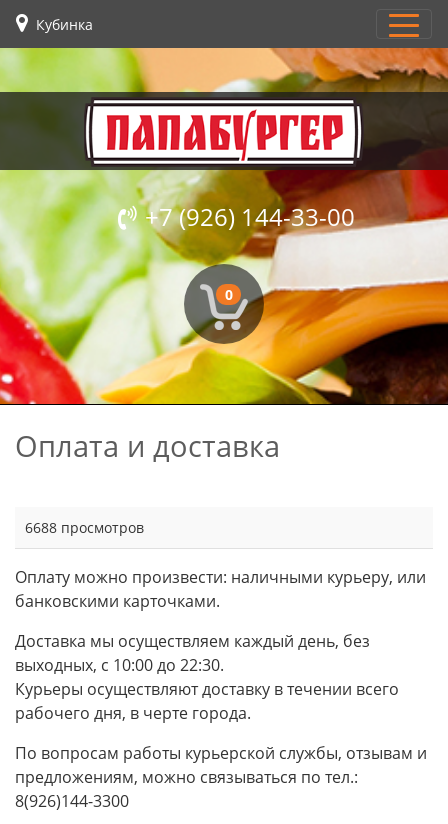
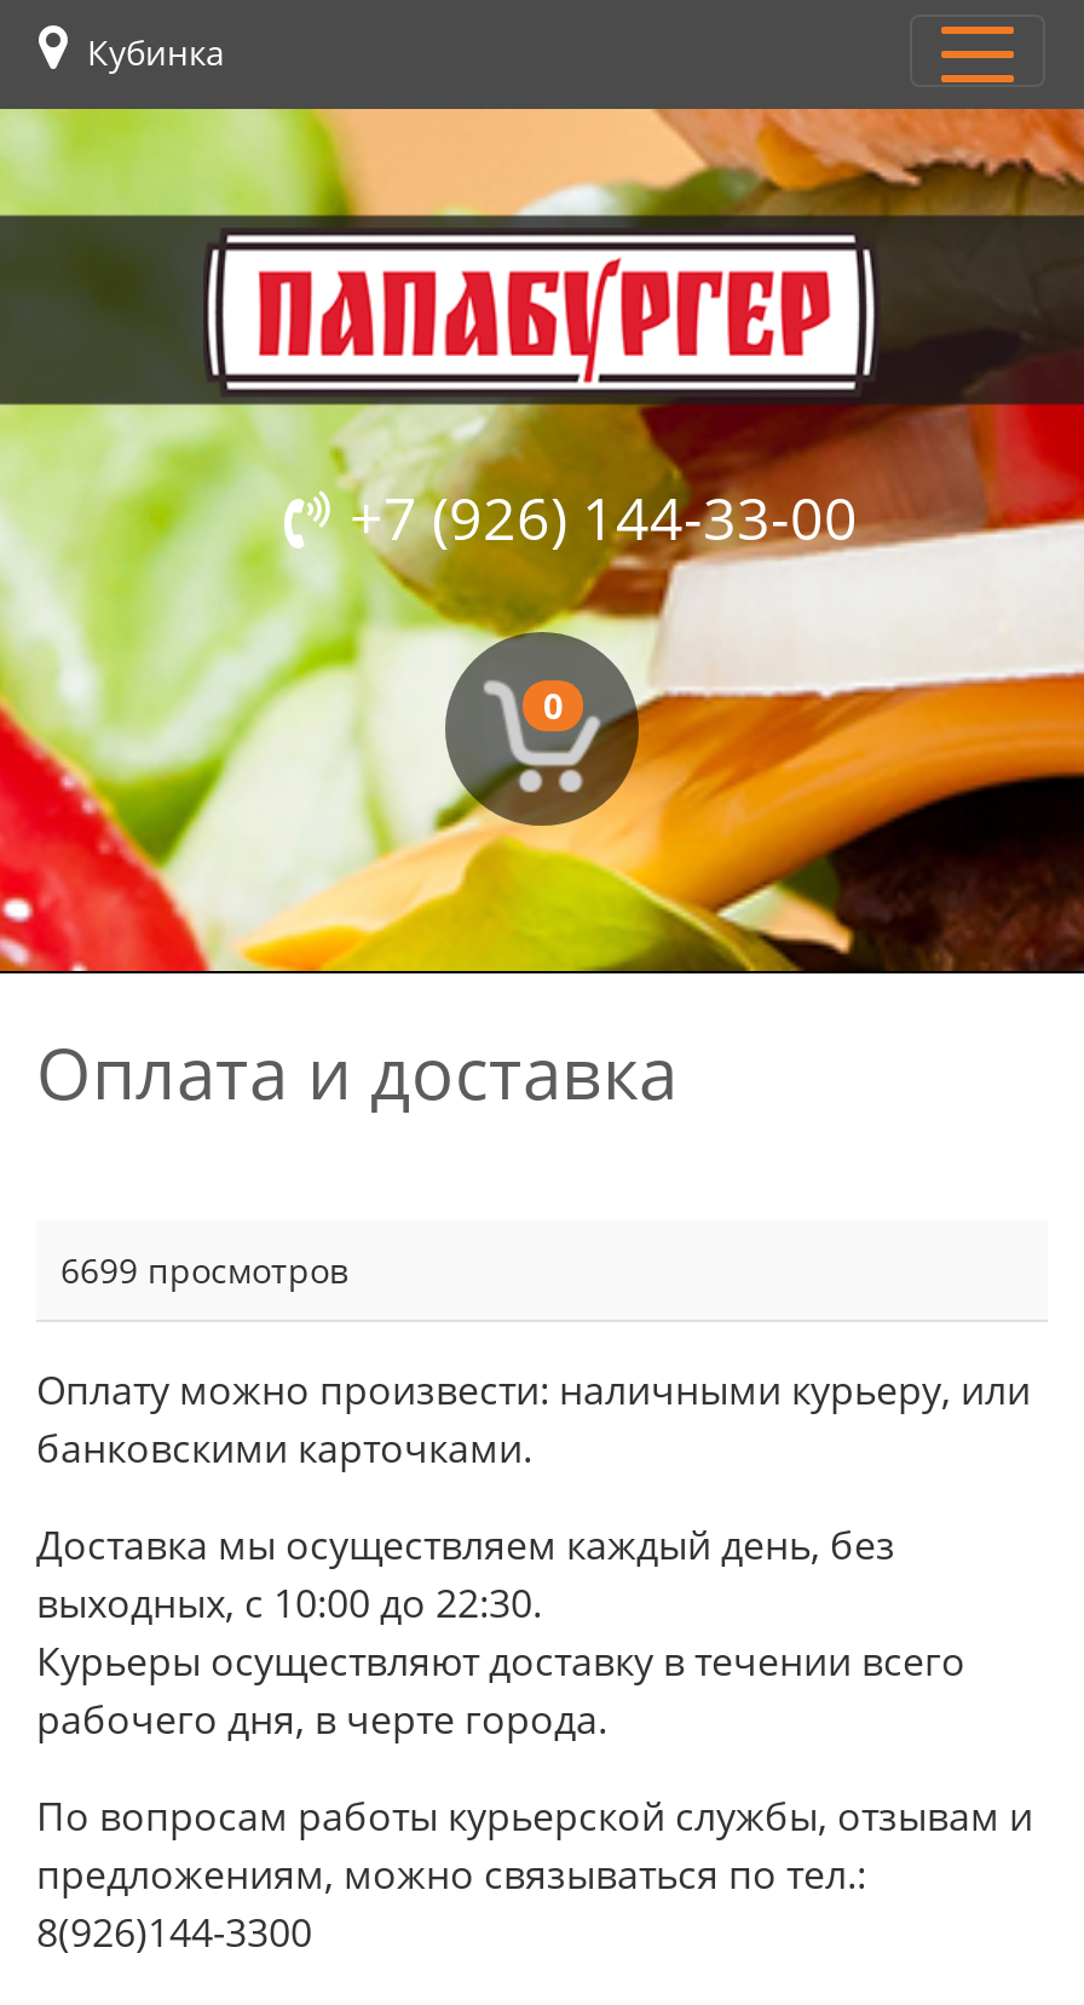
- 6688 просмотров
+ 6699 просмотров
